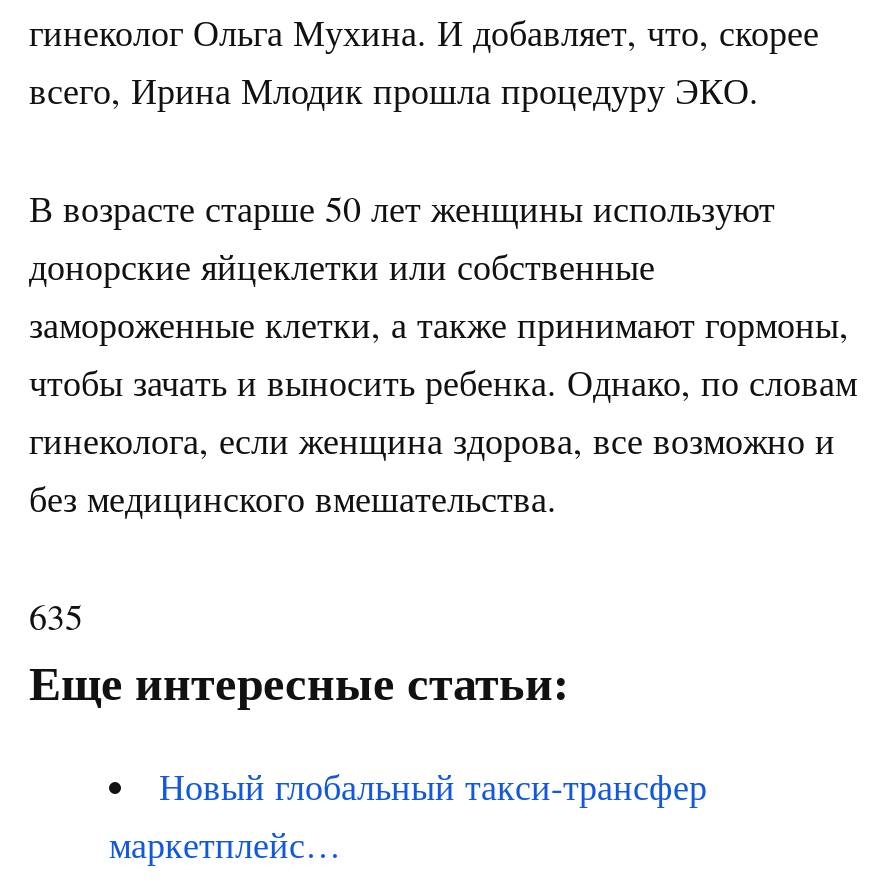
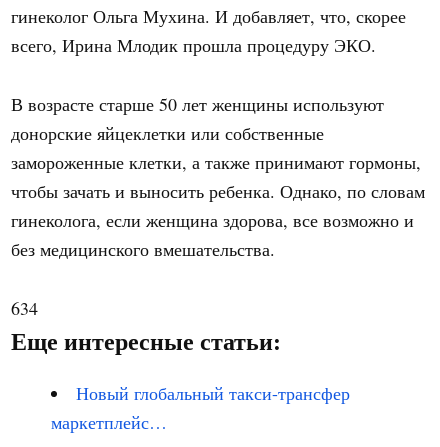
- 635
+ 634
